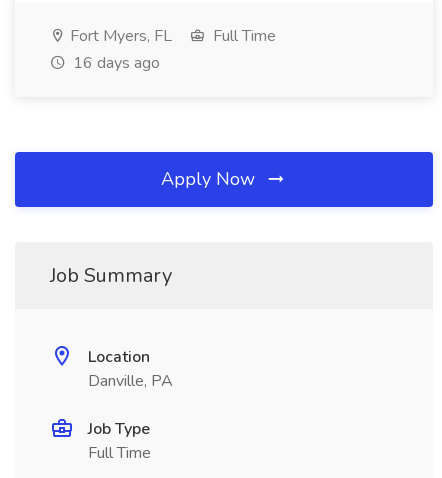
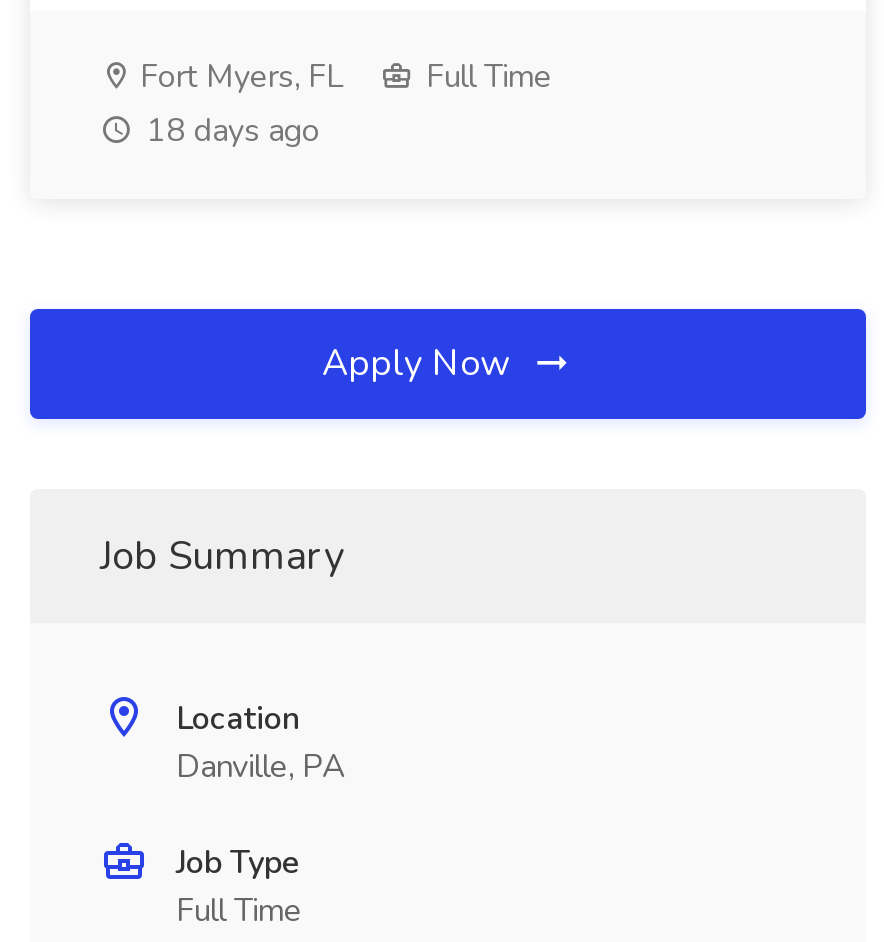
- 16 days ago
+ 18 days ago
